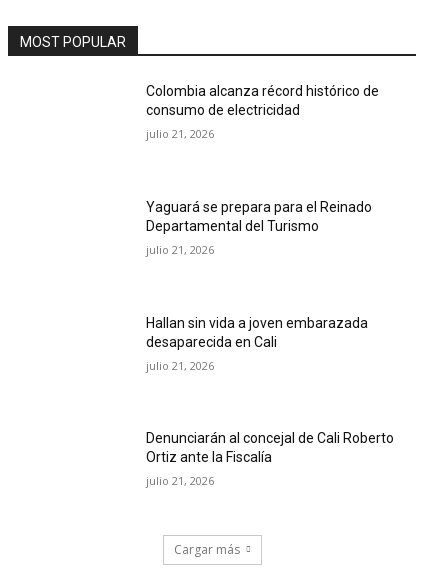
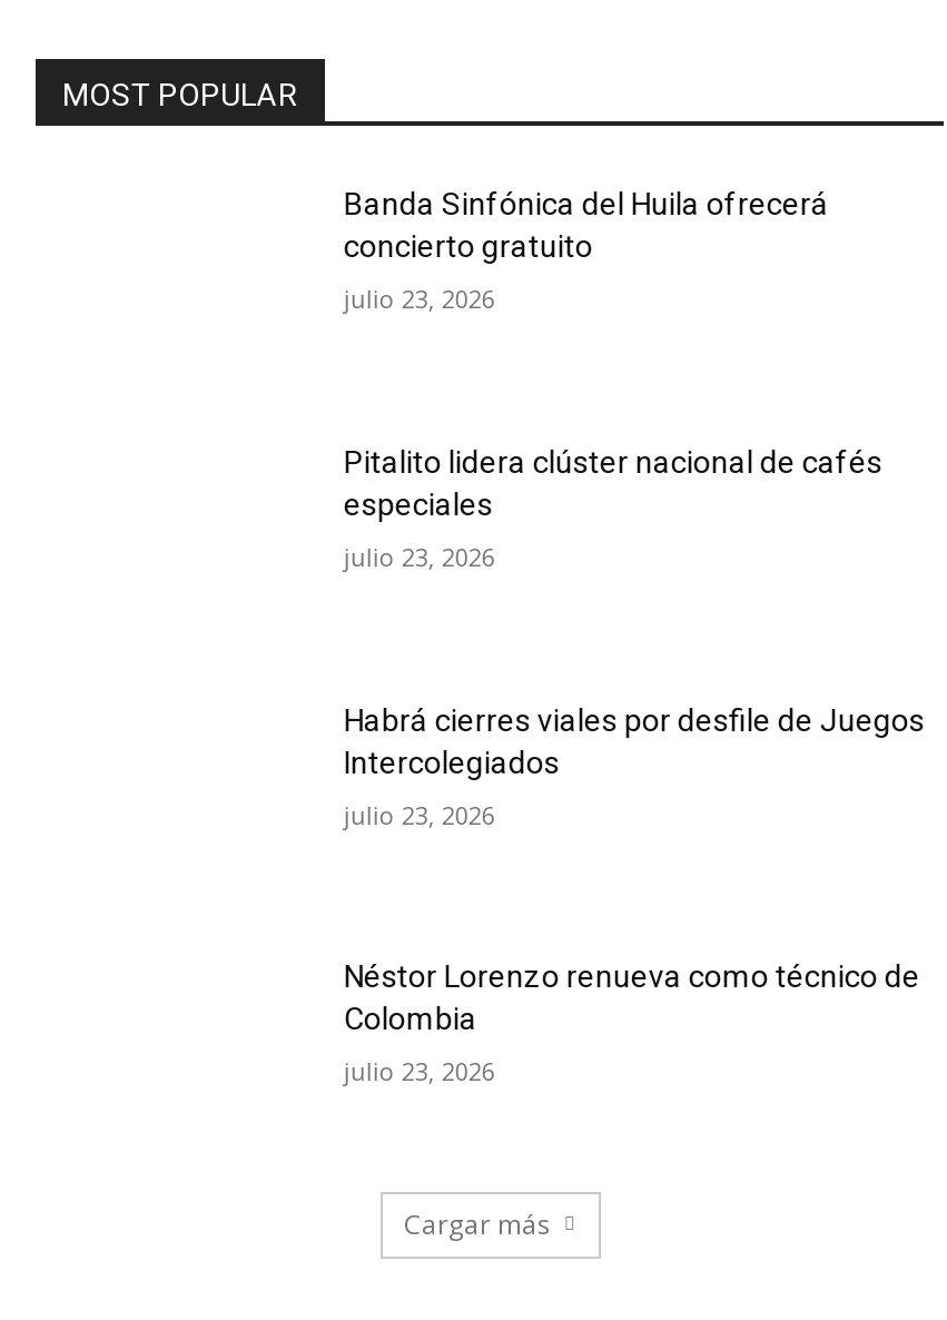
- Colombia alcanza récord histórico de
- consumo de electricidad
+ Banda Sinfónica del Huila ofrecerá
+ concierto gratuito

- julio 21, 2026
+ julio 23, 2026

- Yaguará se prepara para el Reinado
- Departamental del Turismo
+ Pitalito lidera clúster nacional de cafés
+ especiales

- julio 21, 2026
+ julio 23, 2026

- Hallan sin vida a joven embarazada
- desaparecida en Cali
+ Habrá cierres viales por desfile de Juegos
+ Intercolegiados

- julio 21, 2026
+ julio 23, 2026

- Denunciarán al concejal de Cali Roberto
- Ortiz ante la Fiscalía
+ Néstor Lorenzo renueva como técnico de
+ Colombia

- julio 21, 2026
+ julio 23, 2026
